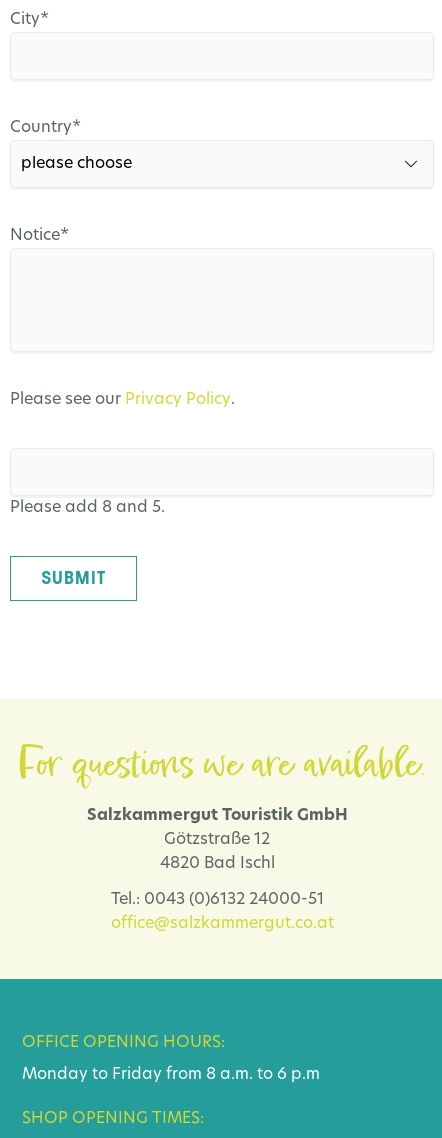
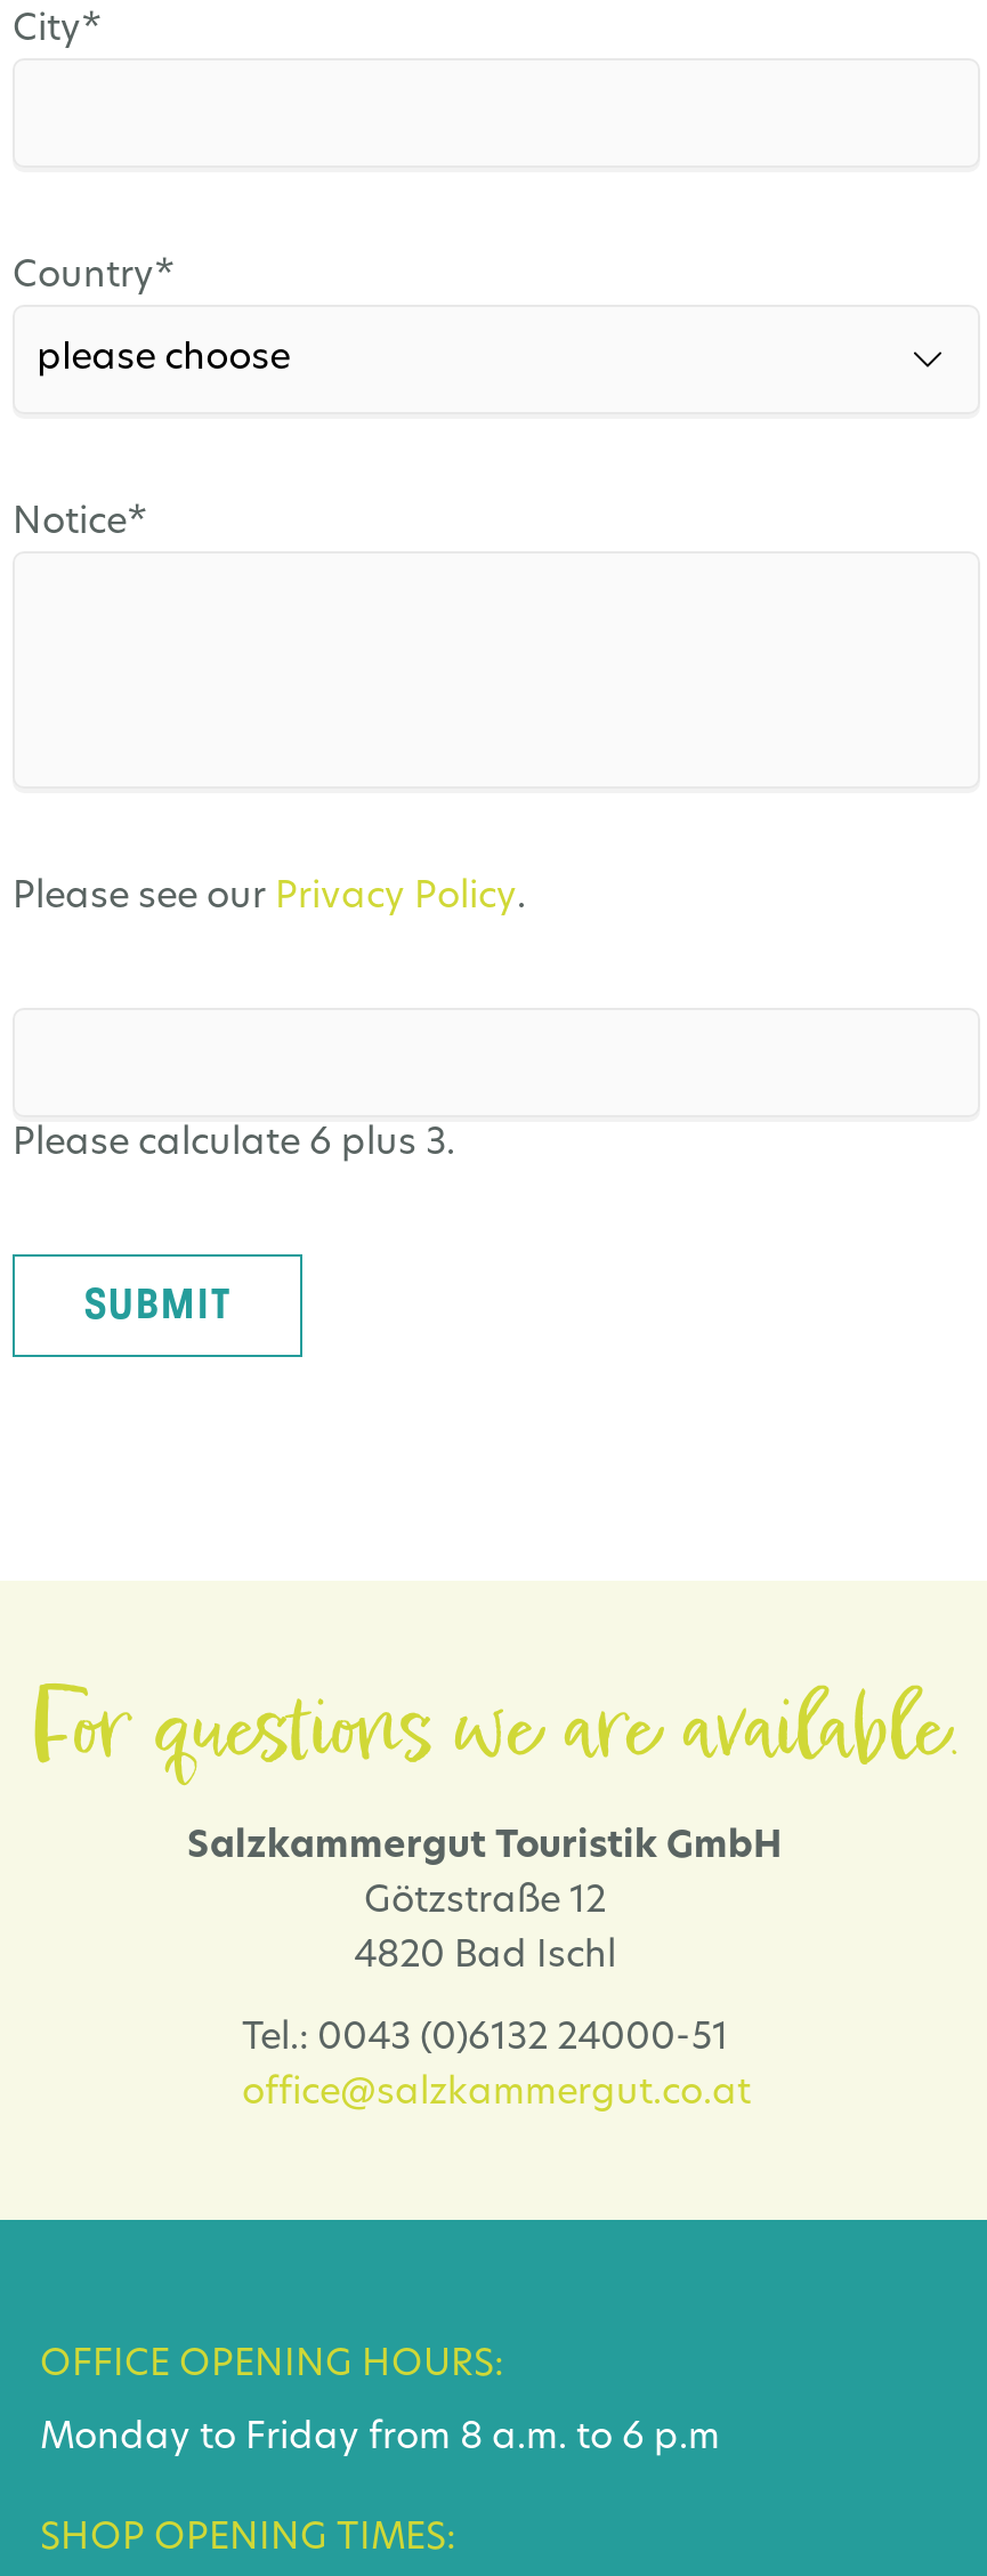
- Please add 8 and 5.
+ Please calculate 6 plus 3.
